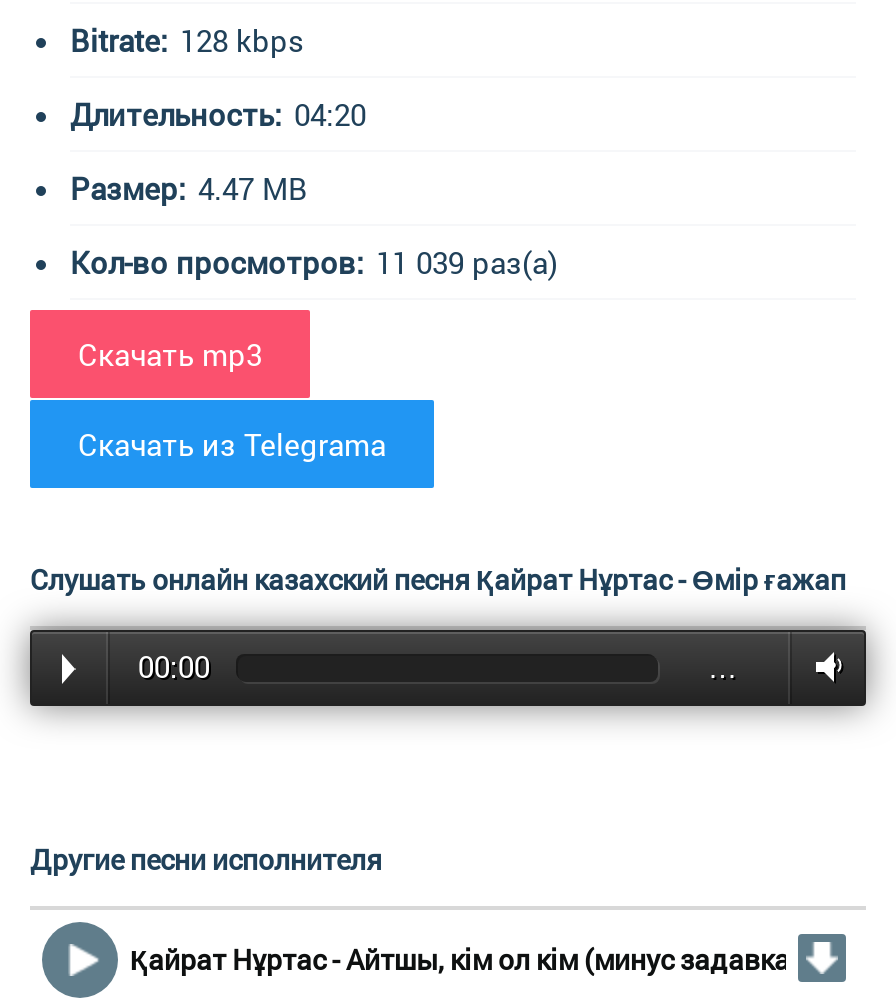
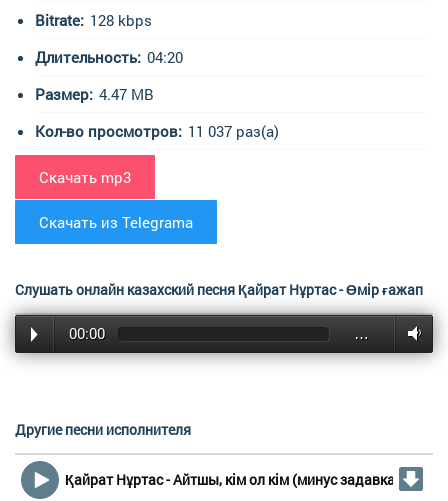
- Кол-во просмотров: 11 039 раз(а)
+ Кол-во просмотров: 11 037 раз(а)
